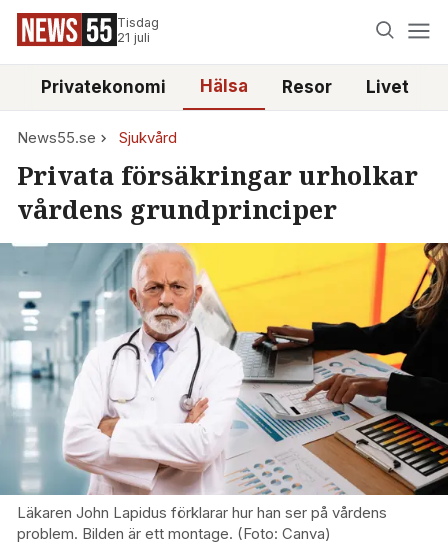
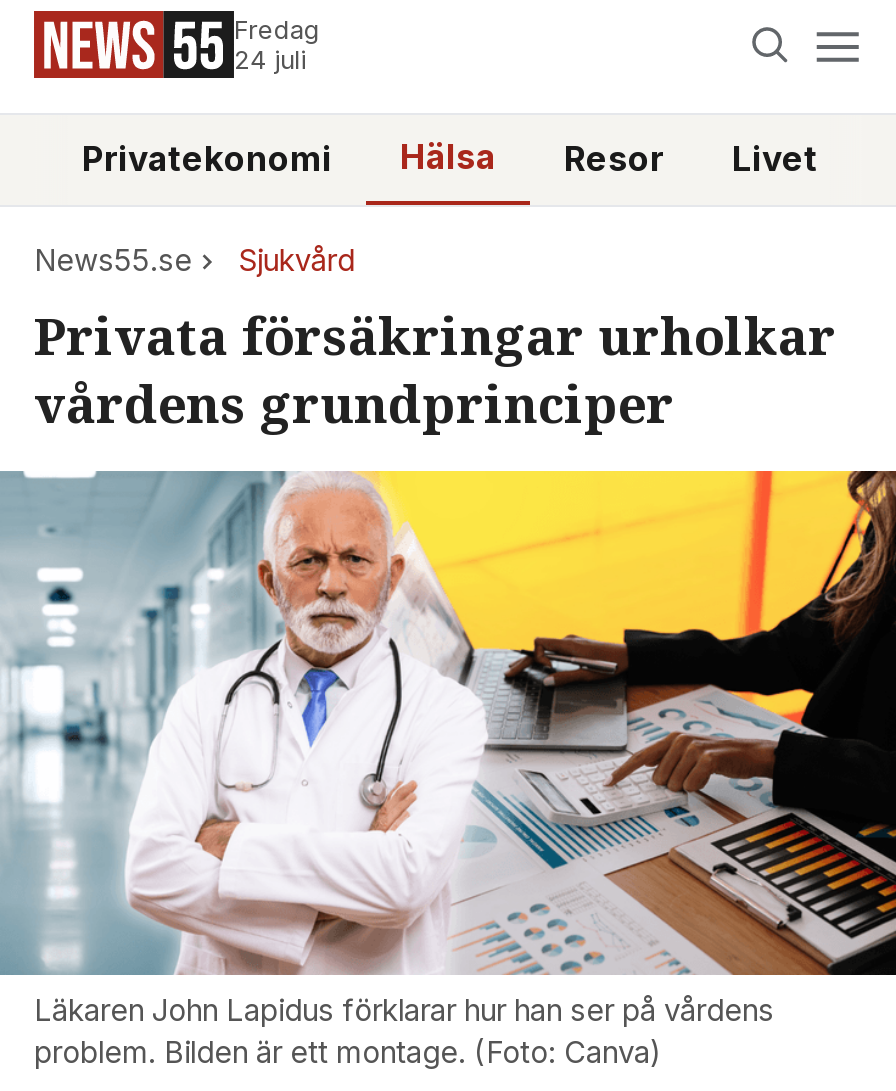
- Tisdag
- 21 juli
+ Fredag
+ 24 juli
